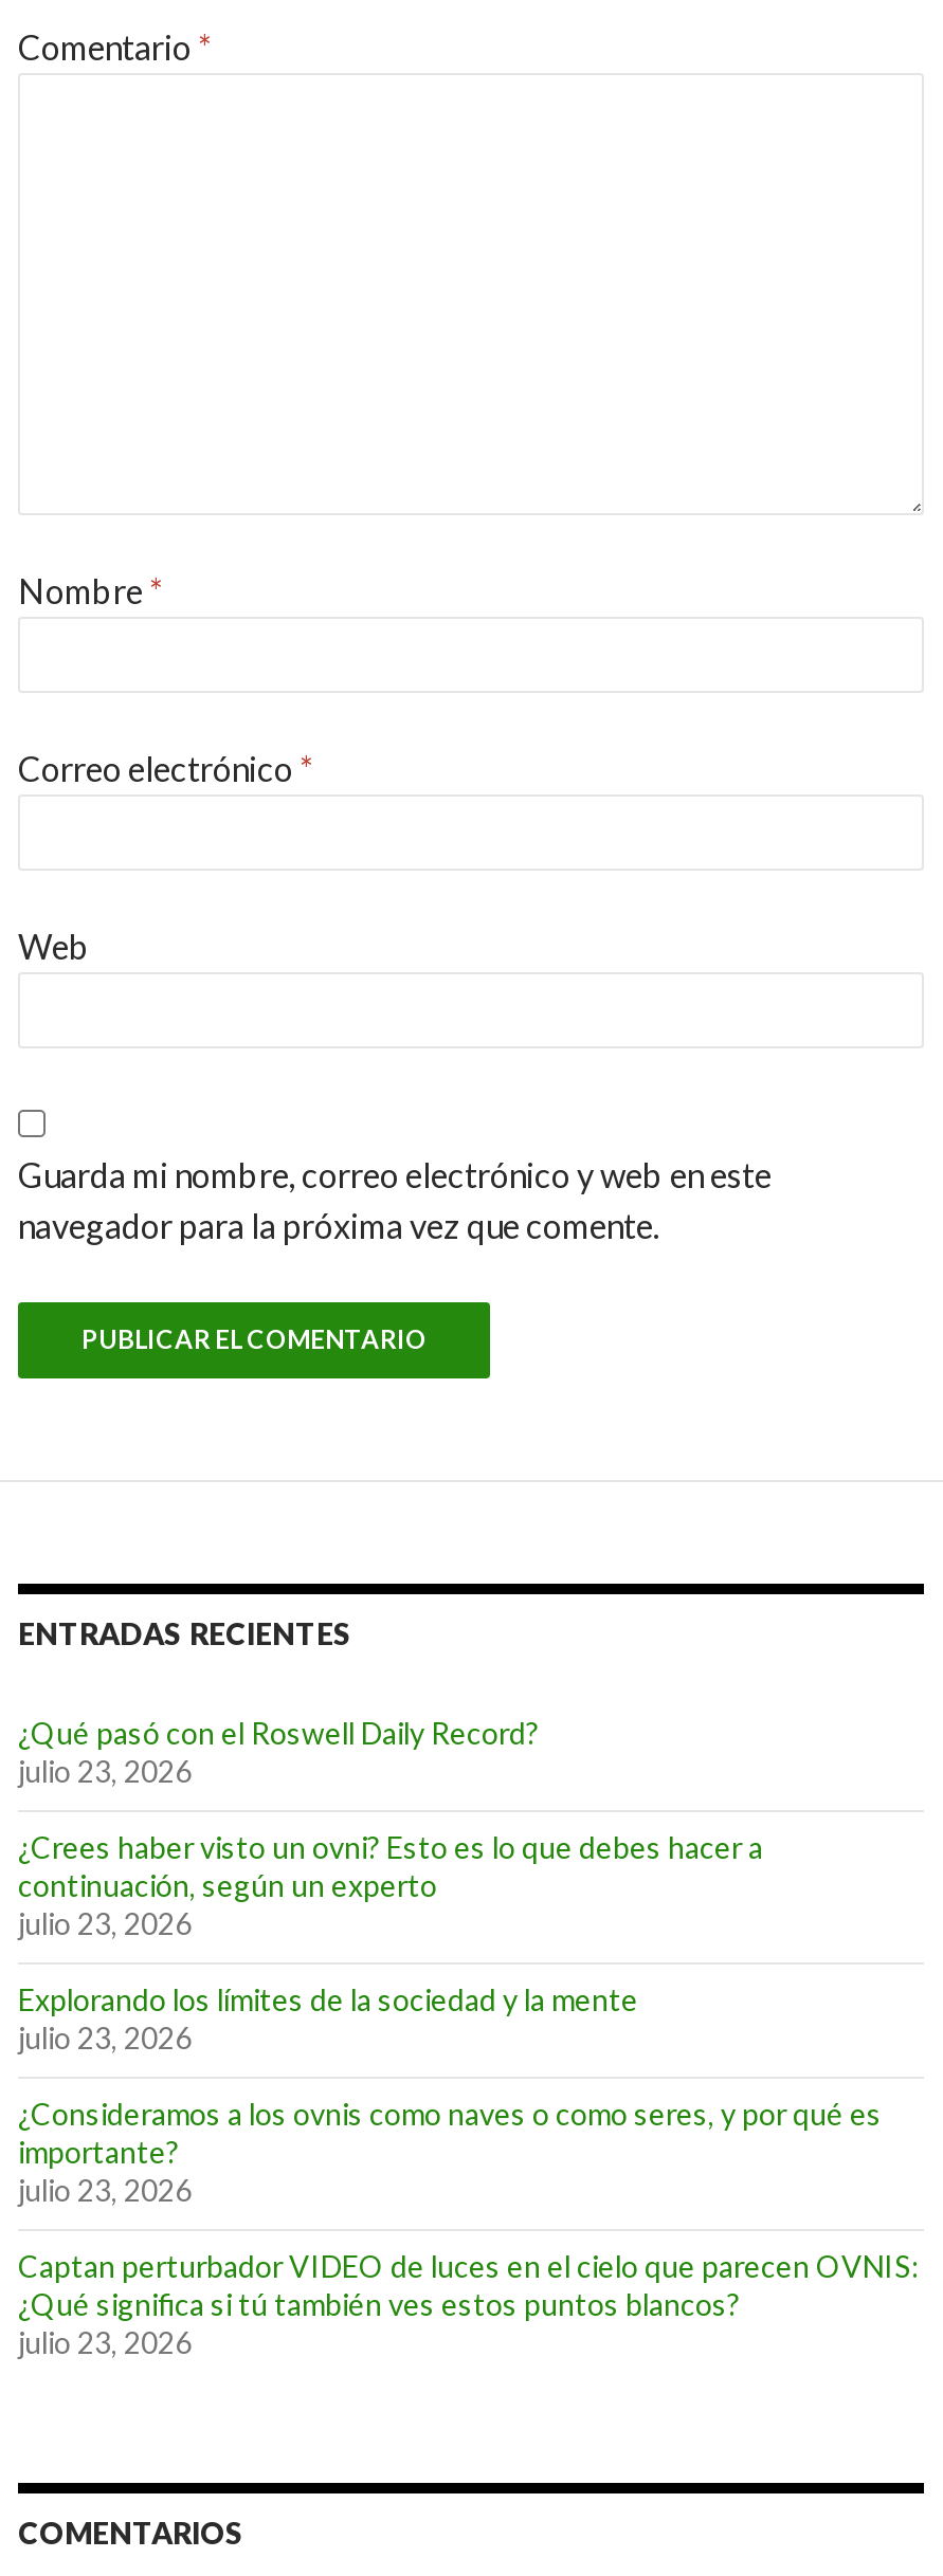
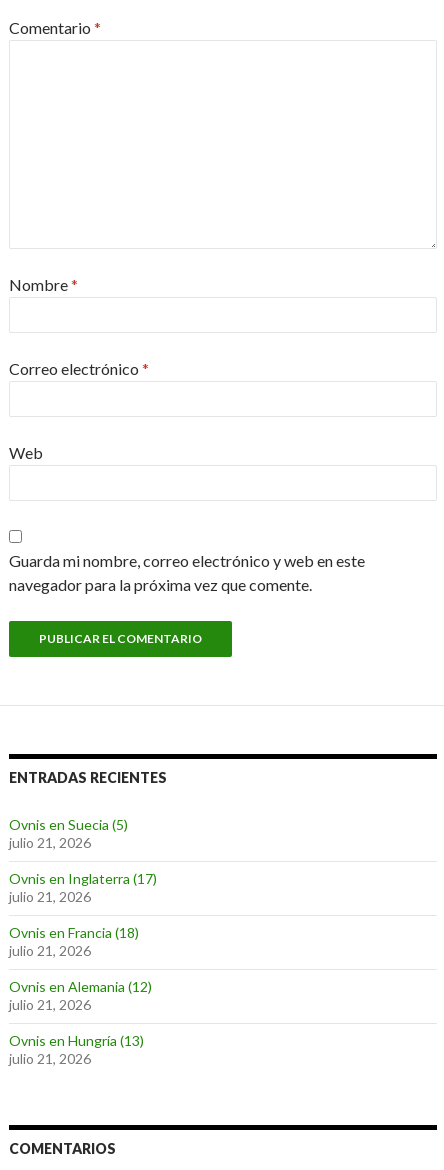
- ¿Qué pasó con el Roswell Daily Record?
- julio 23, 2026
+ Ovnis en Suecia (5)
+ julio 21, 2026

- ¿Crees haber visto un ovni? Esto es lo que debes hacer a
- continuación, según un experto
- julio 23, 2026
+ Ovnis en Inglaterra (17)
+ julio 21, 2026

- Explorando los límites de la sociedad y la mente
- julio 23, 2026
+ Ovnis en Francia (18)
+ julio 21, 2026

- ¿Consideramos a los ovnis como naves o como seres, y por qué es
- importante?
- julio 23, 2026
+ Ovnis en Alemania (12)
+ julio 21, 2026

- Captan perturbador VIDEO de luces en el cielo que parecen OVNIS:
- ¿Qué significa si tú también ves estos puntos blancos?
- julio 23, 2026
+ Ovnis en Hungría (13)
+ julio 21, 2026
